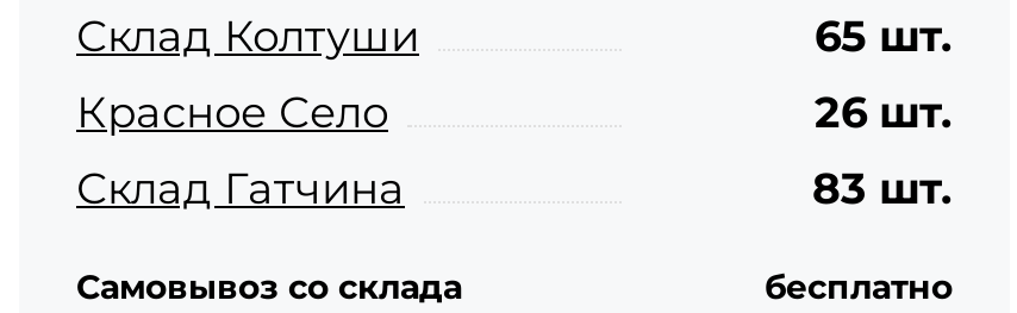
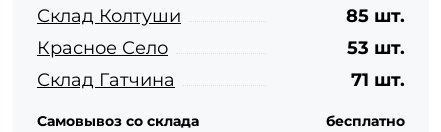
- 65 шт.
+ 85 шт.

- 26 шт.
+ 53 шт.

- 83 шт.
+ 71 шт.
